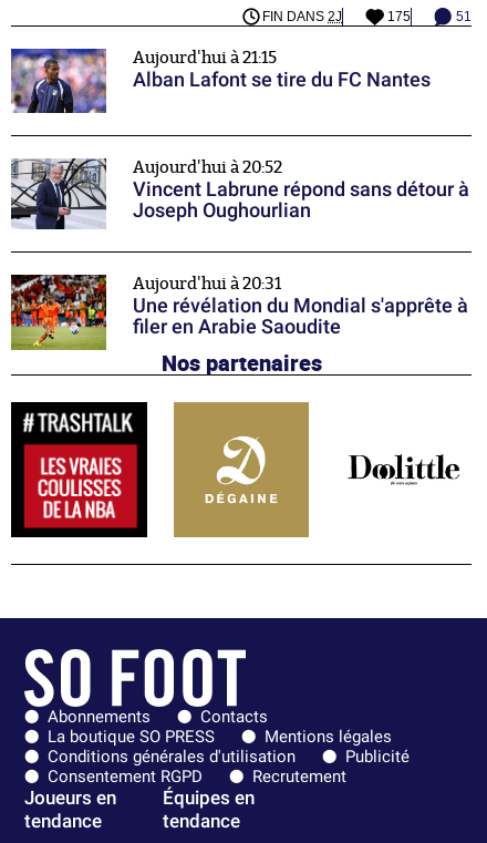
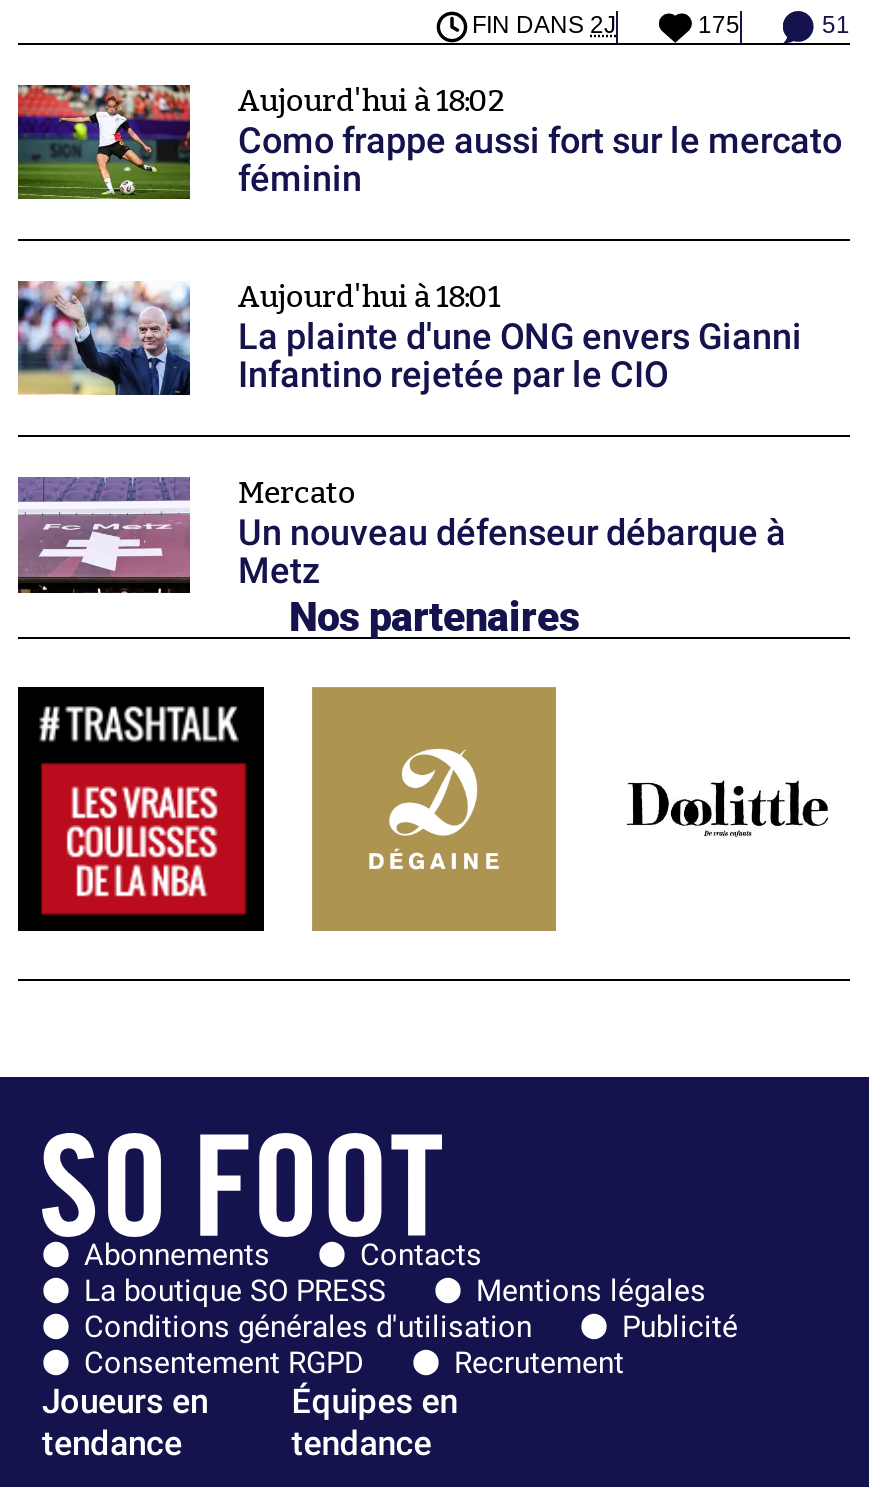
- [image]
- Aujourd'hui à 21:15
- Alban Lafont se tire du FC Nantes
+ [image]
+ Aujourd'hui à 18:02
+ Como frappe aussi fort sur le mercato
+ féminin

- [image]
- Aujourd'hui à 20:52
- Vincent Labrune répond sans détour à
- Joseph Oughourlian
+ [image]
+ Aujourd'hui à 18:01
+ La plainte d'une ONG envers Gianni
+ Infantino rejetée par le CIO

- [image]
- Aujourd'hui à 20:31
- Une révélation du Mondial s'apprête à
- filer en Arabie Saoudite
+ [image]
+ Mercato
+ Un nouveau défenseur débarque à
+ Metz
